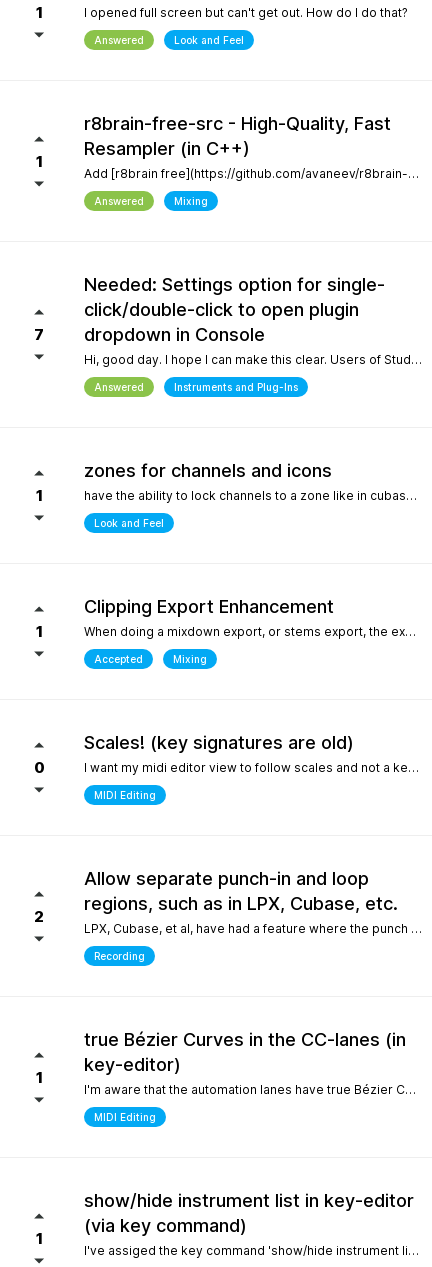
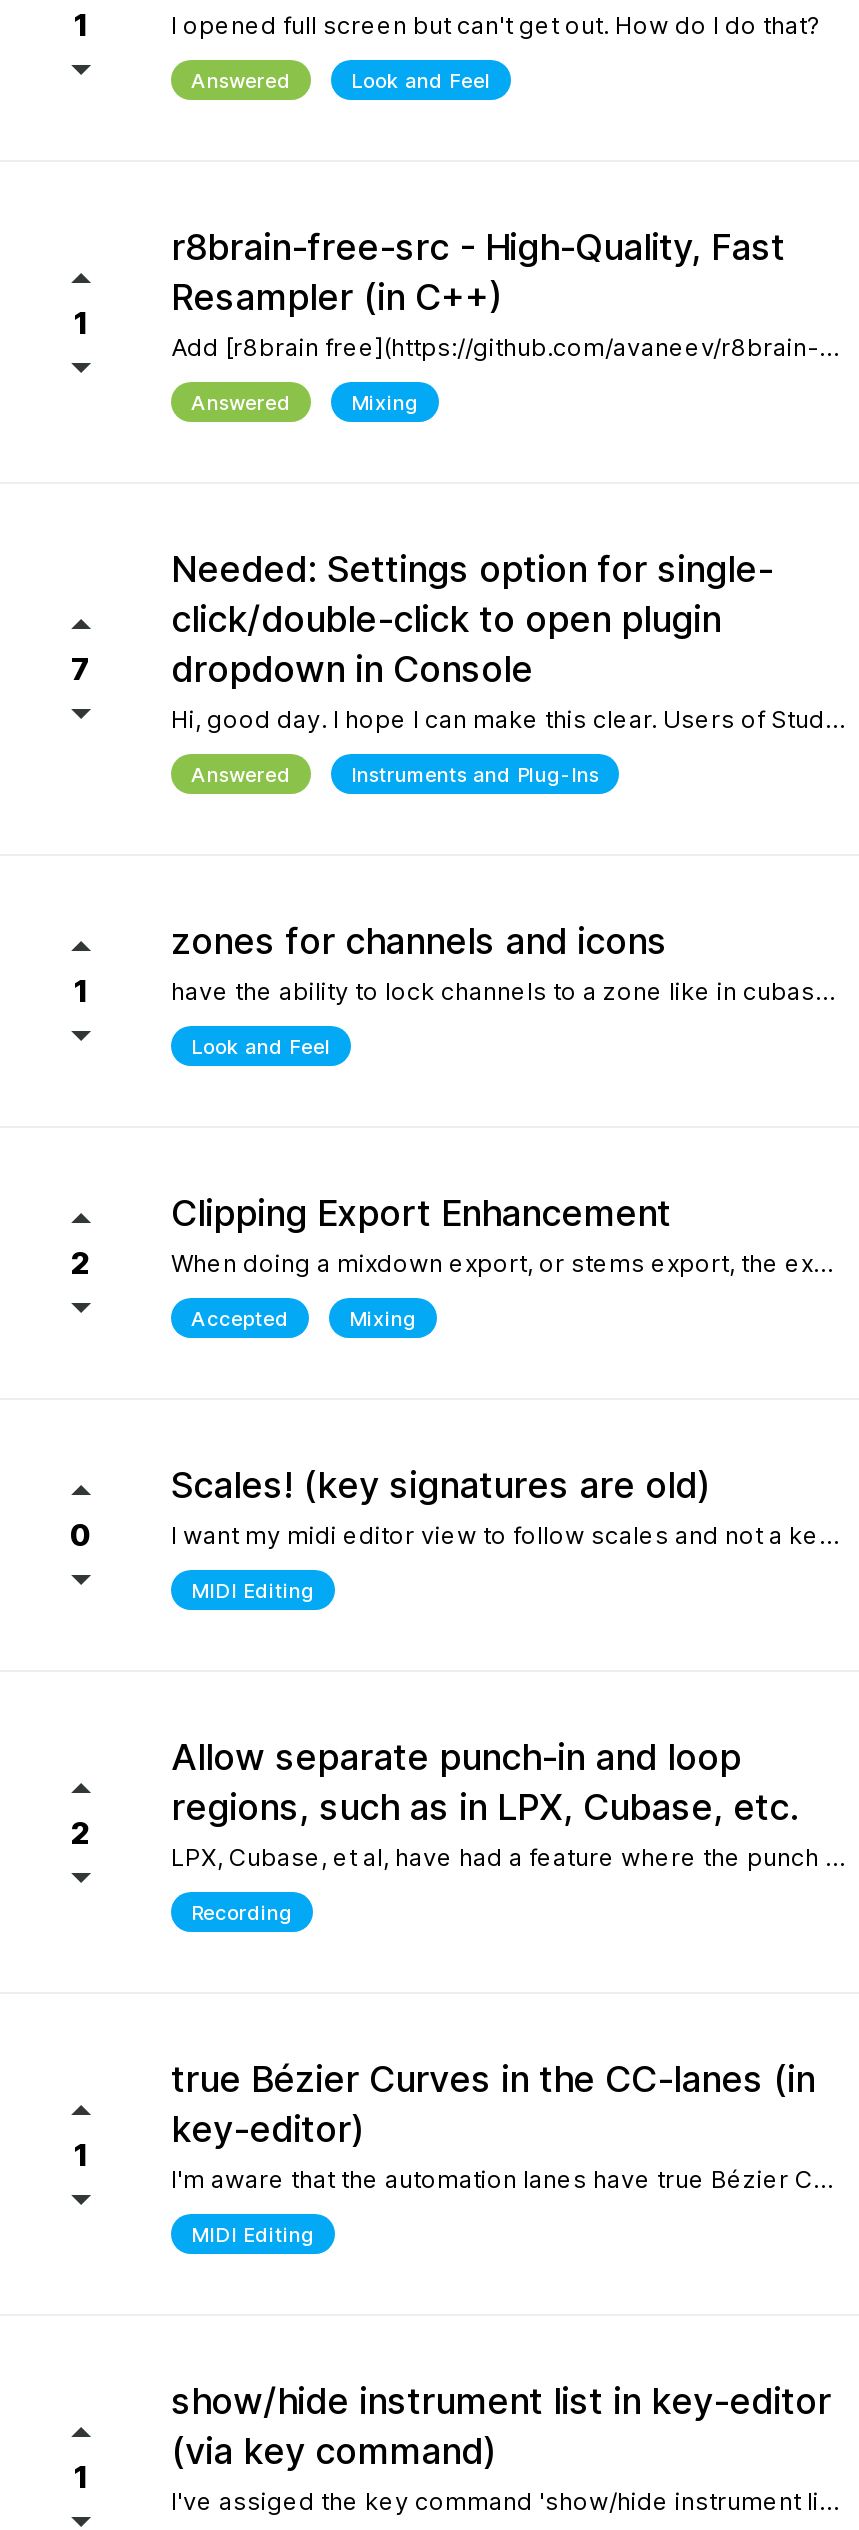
- 1
+ 2
